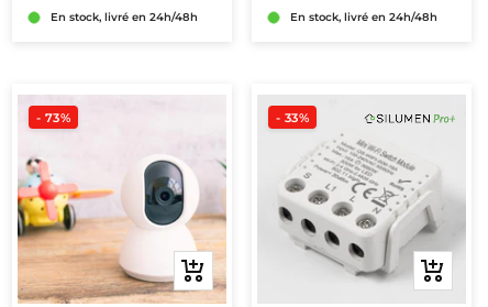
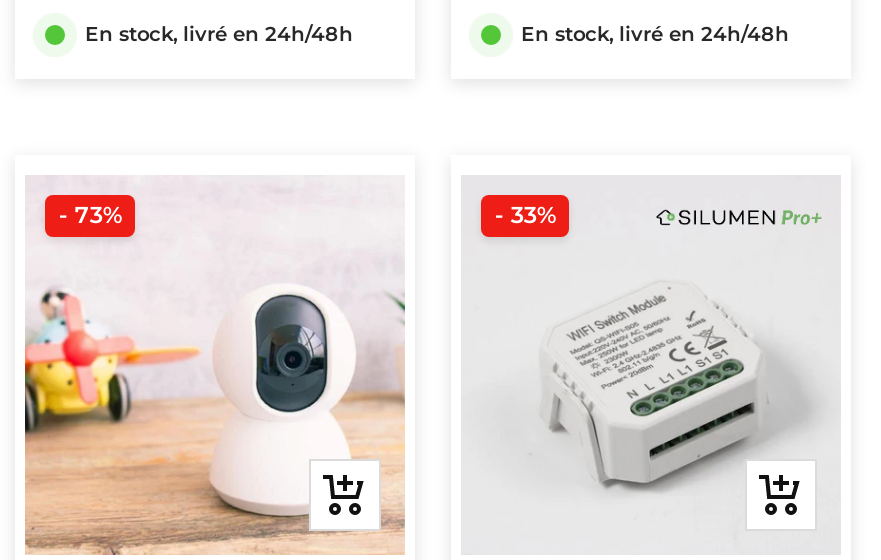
- [image]
+ [image]
